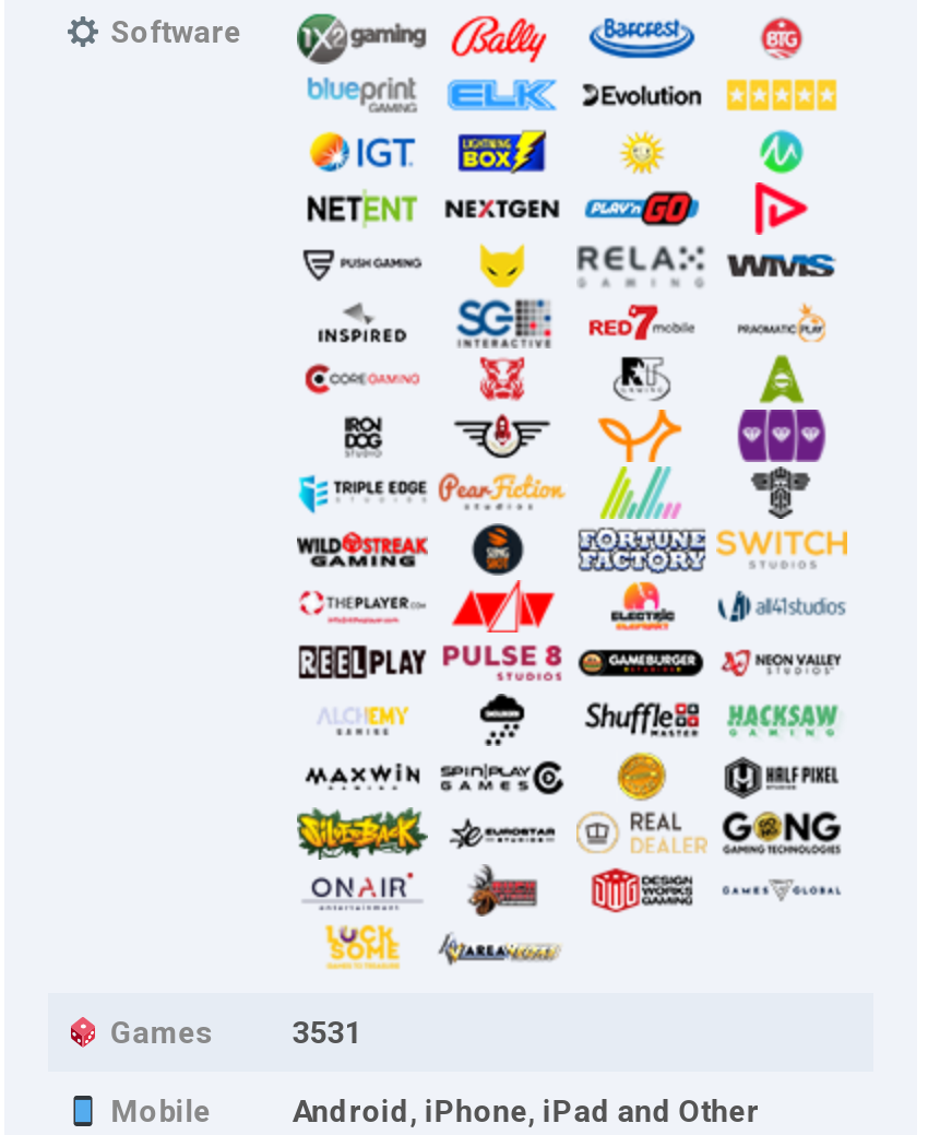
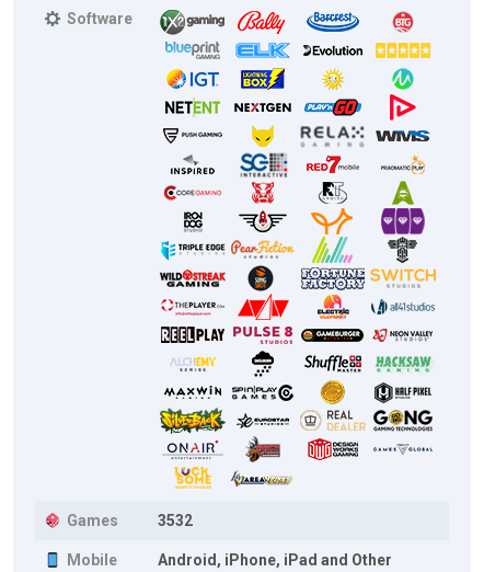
- 3531
+ 3532
